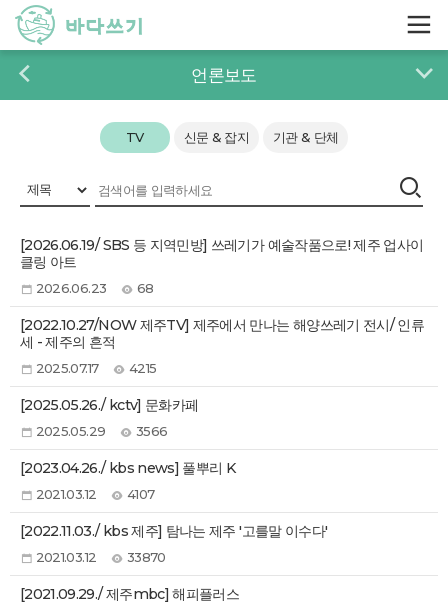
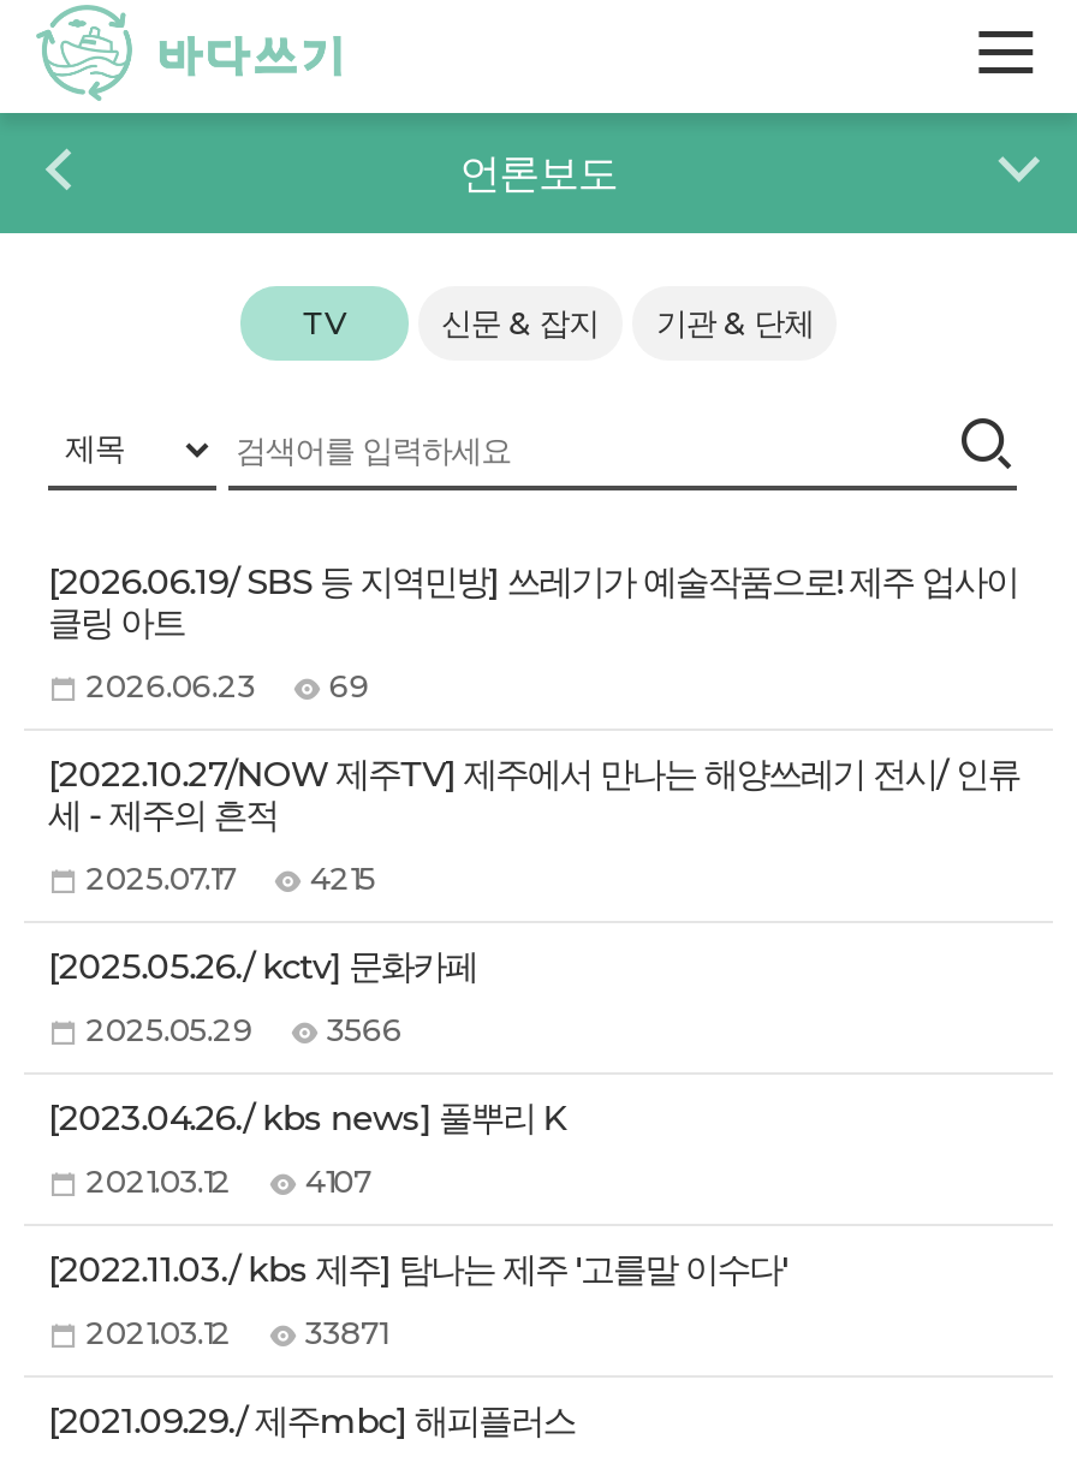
- 2026.06.23 68
+ 2026.06.23 69

- 2021.03.12 33870
+ 2021.03.12 33871
